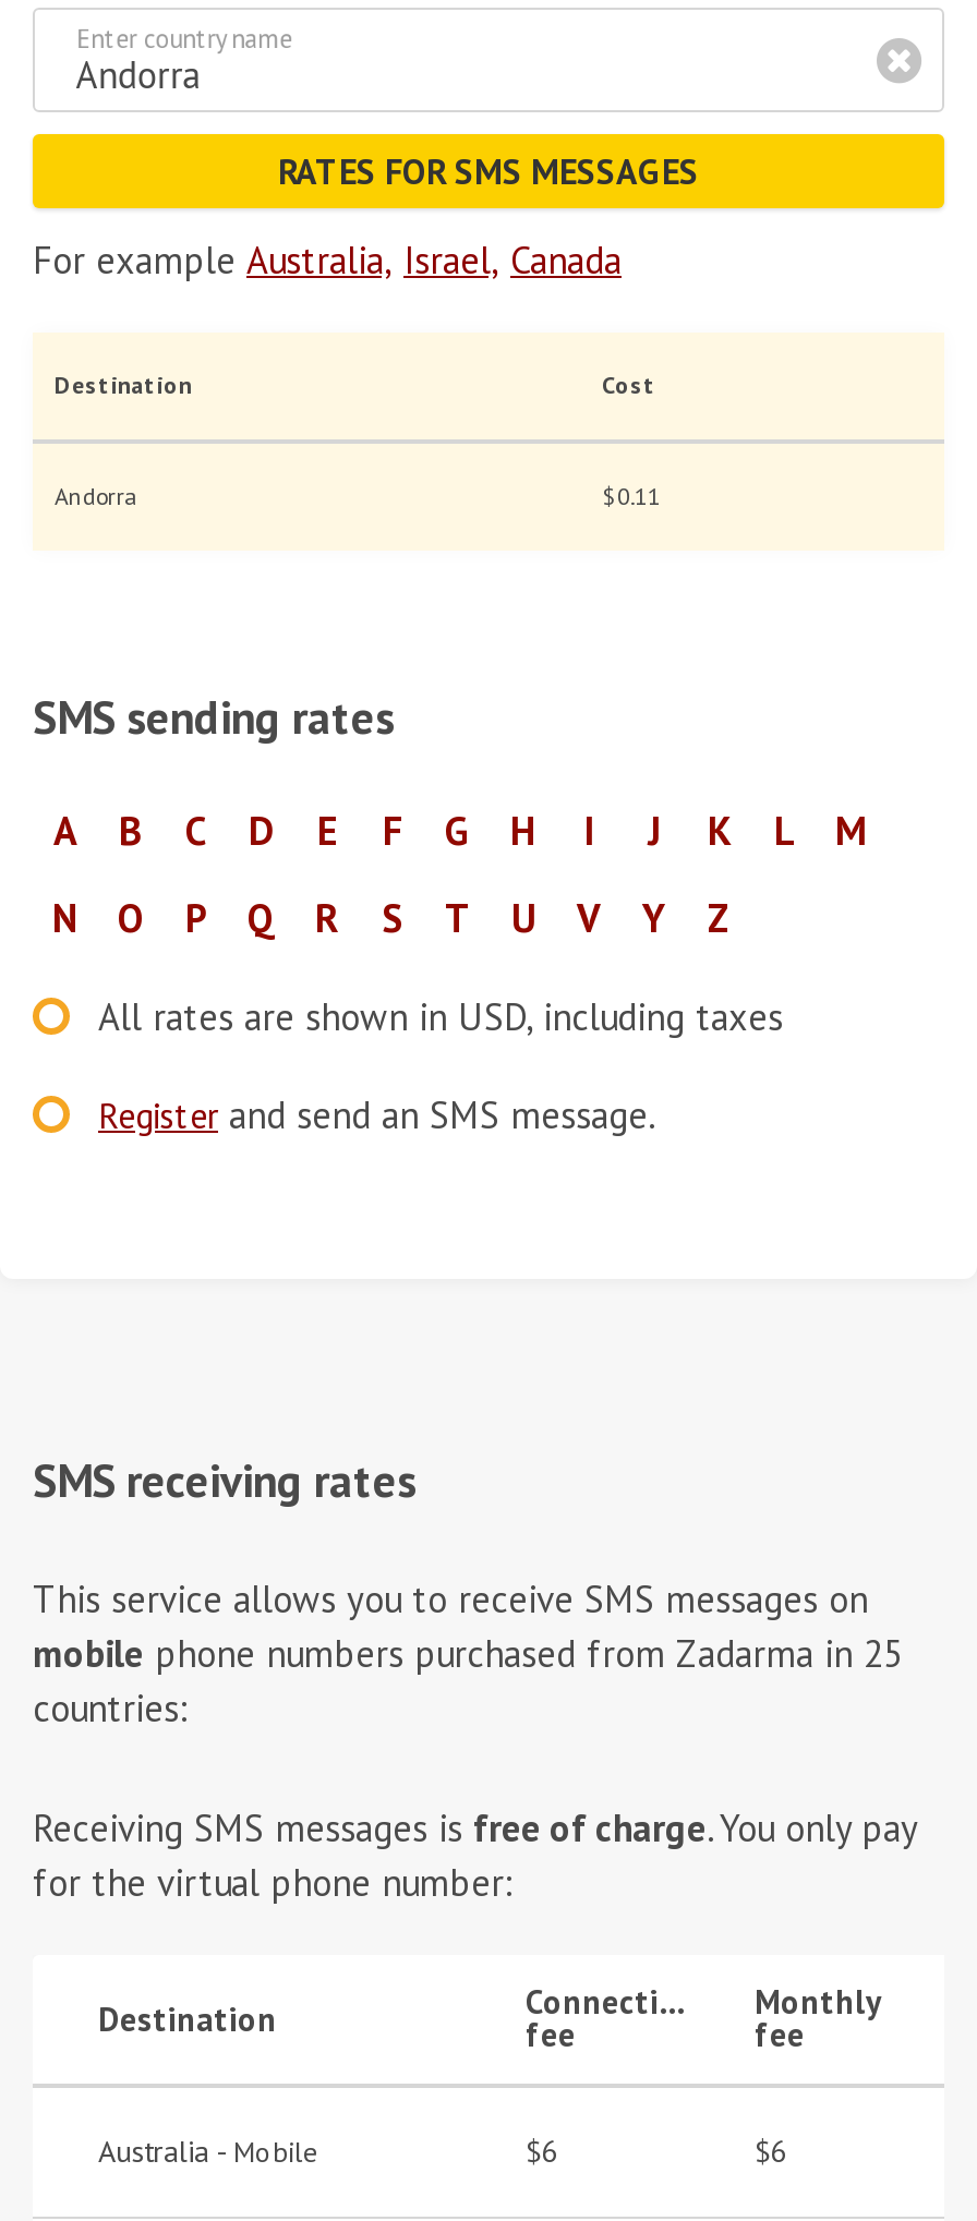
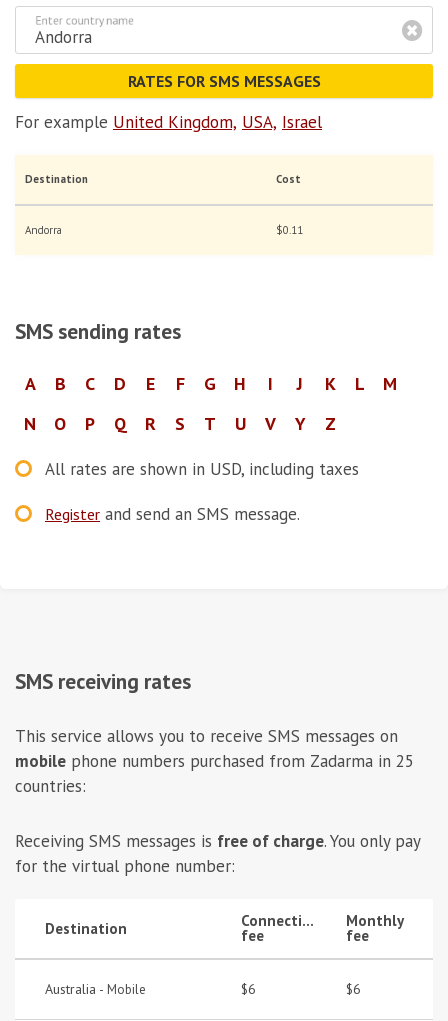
- For example Australia, Israel, Canada
+ For example United Kingdom, USA, Israel
